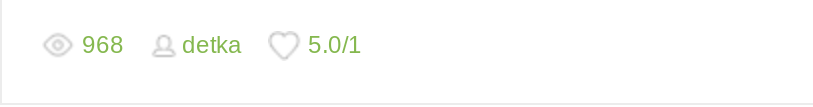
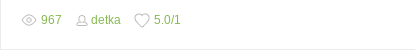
- 968
+ 967
